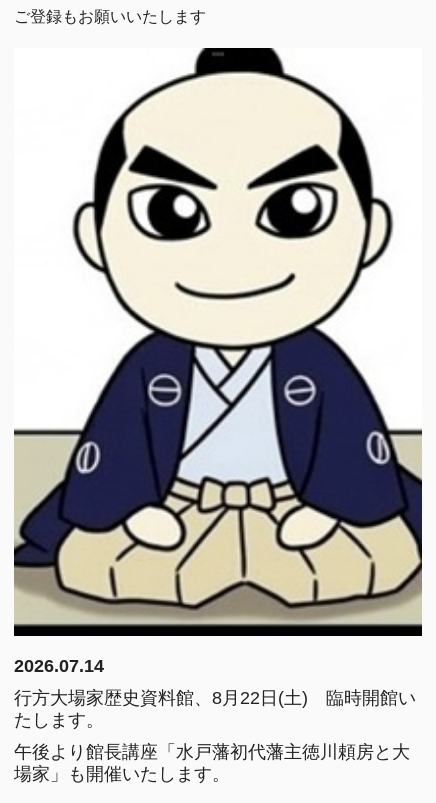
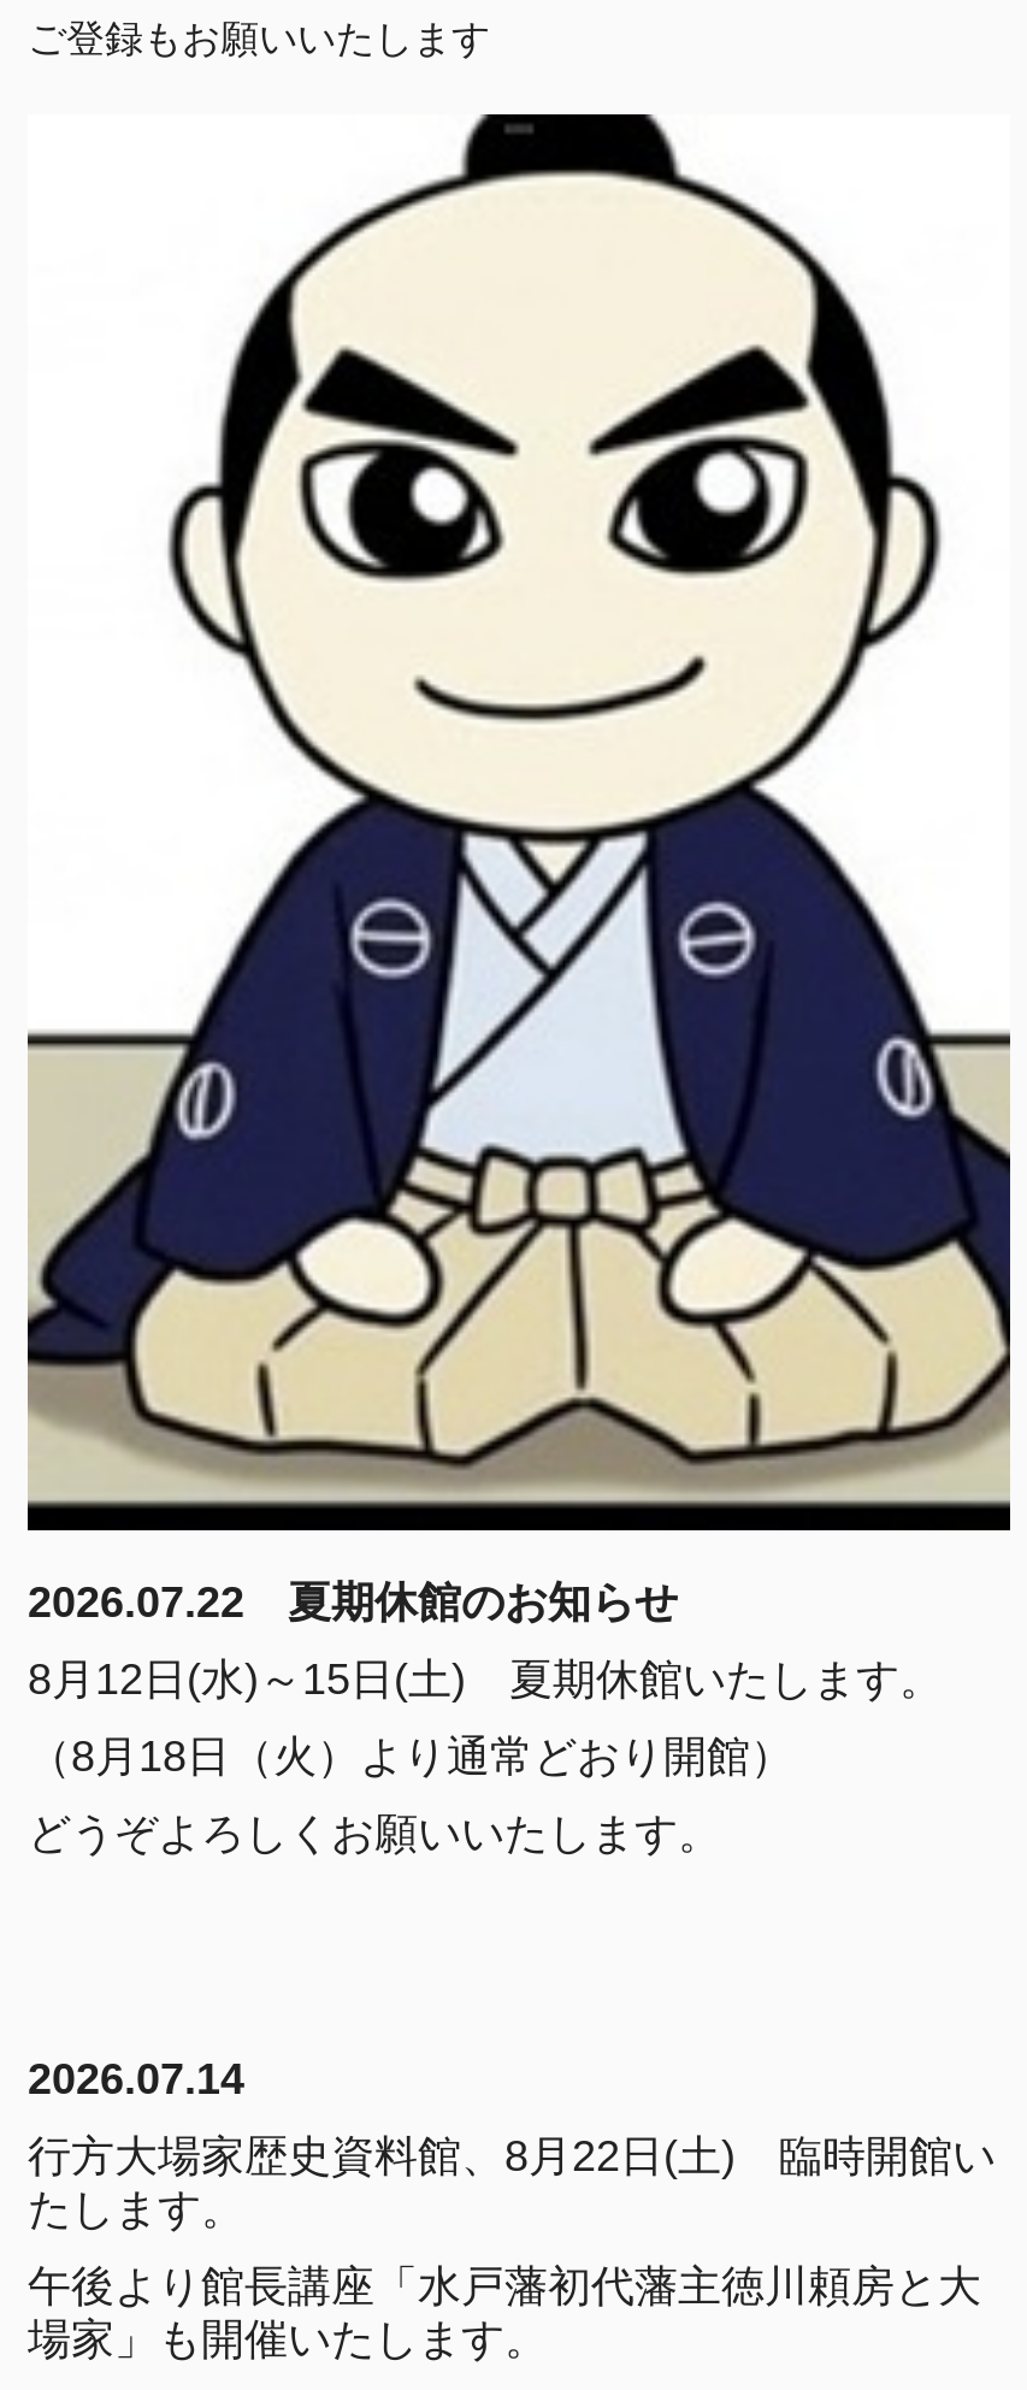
+ 2026.07.22 夏期休館のお知らせ
+ 8月12日(水)～15日(土) 夏期休館いたします。
+ （8月18日（火）より通常どおり開館）
+ どうぞよろしくお願いいたします。
